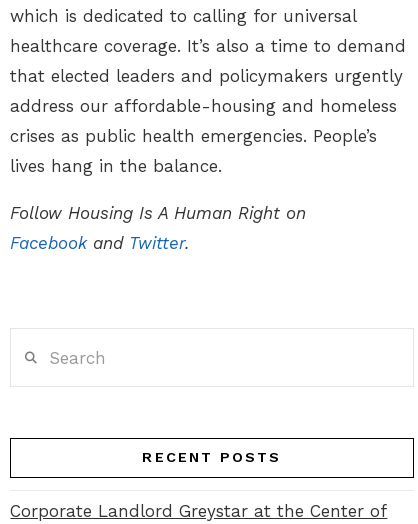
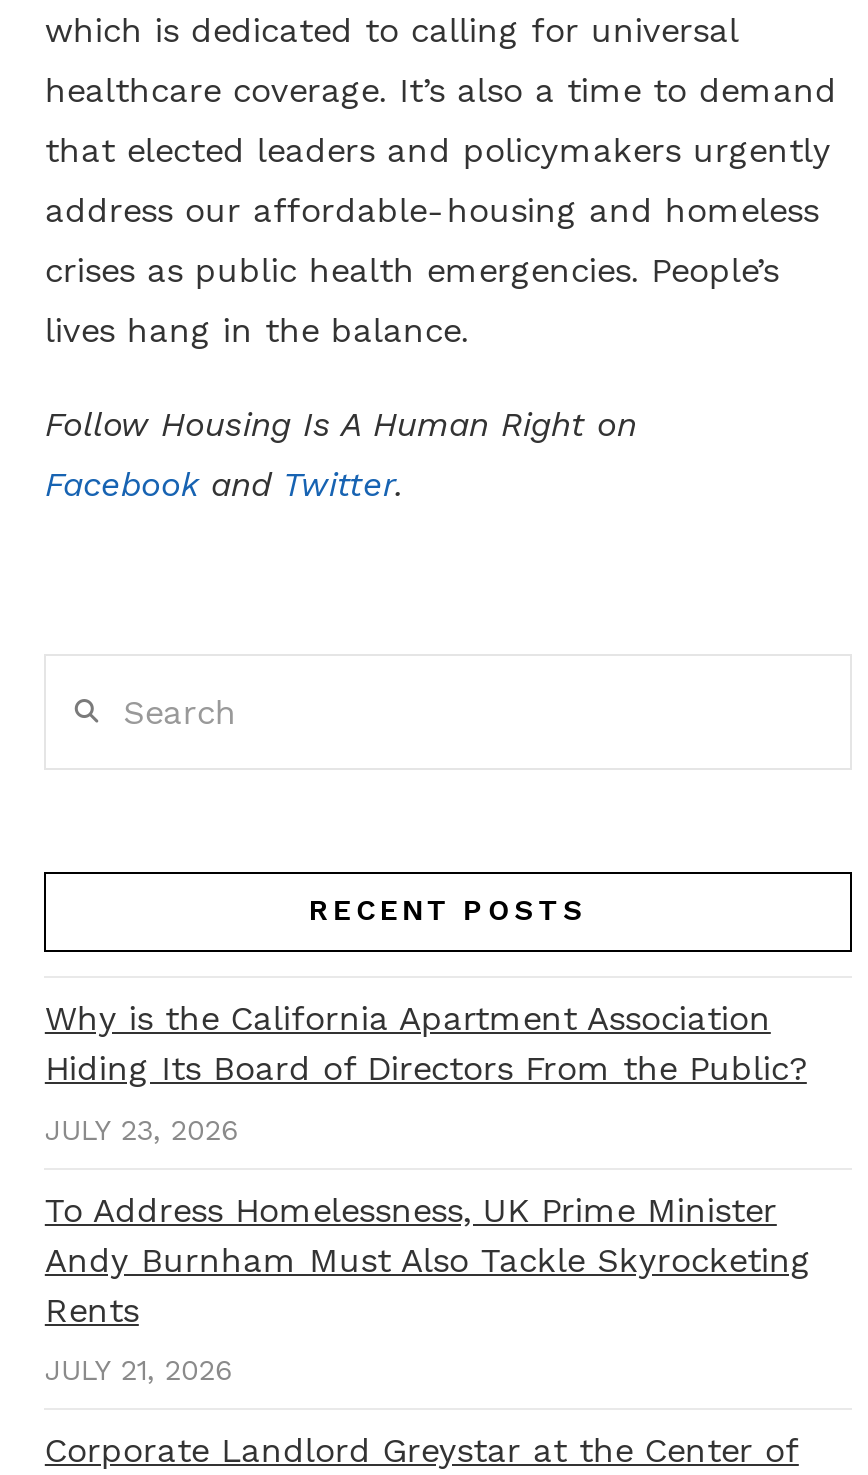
+ Why is the California Apartment Association
+ Hiding Its Board of Directors From the Public?
+ JULY 23, 2026
+ To Address Homelessness, UK Prime Minister
+ Andy Burnham Must Also Tackle Skyrocketing
+ Rents
+ JULY 21, 2026
